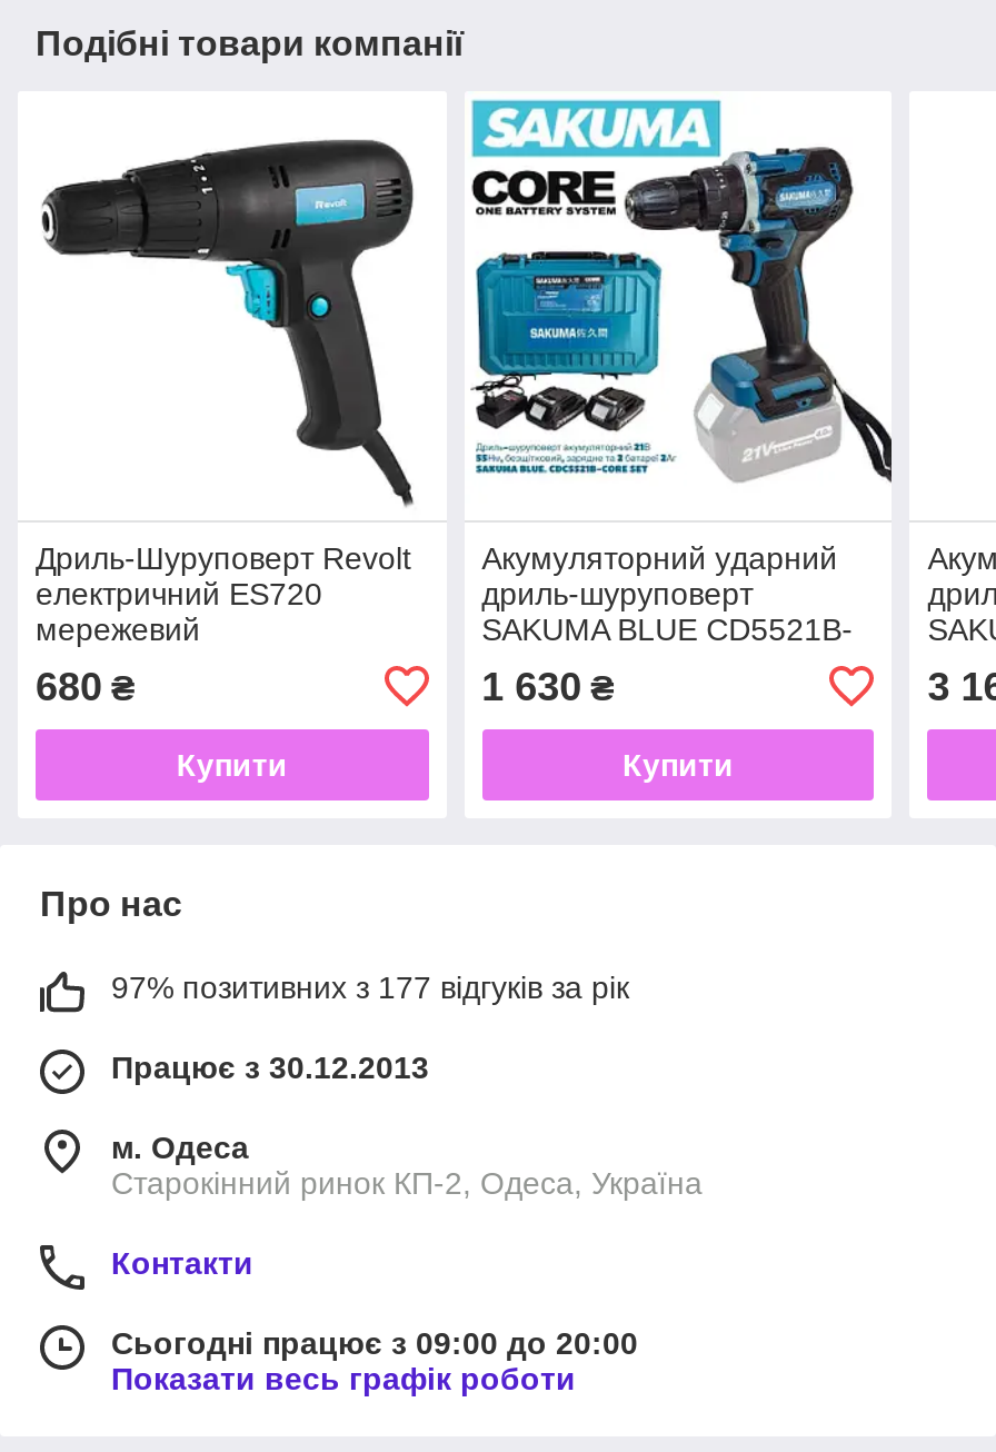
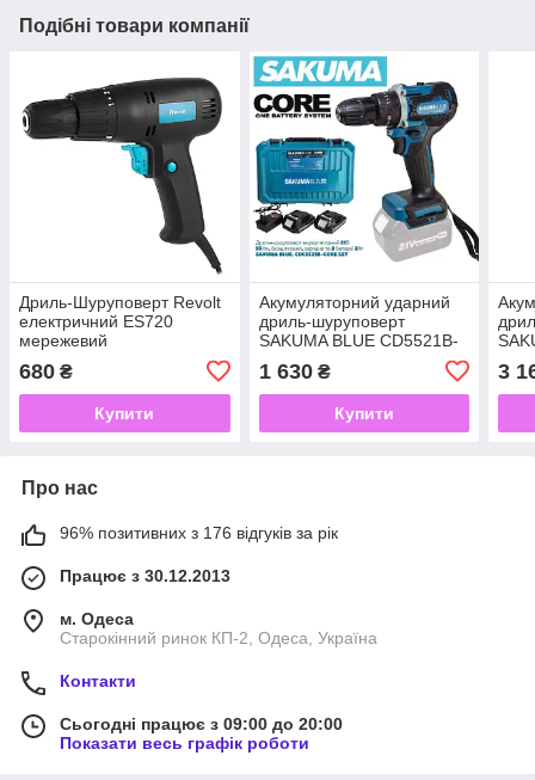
- 97% позитивних з 177 відгуків за рік
+ 96% позитивних з 176 відгуків за рік
